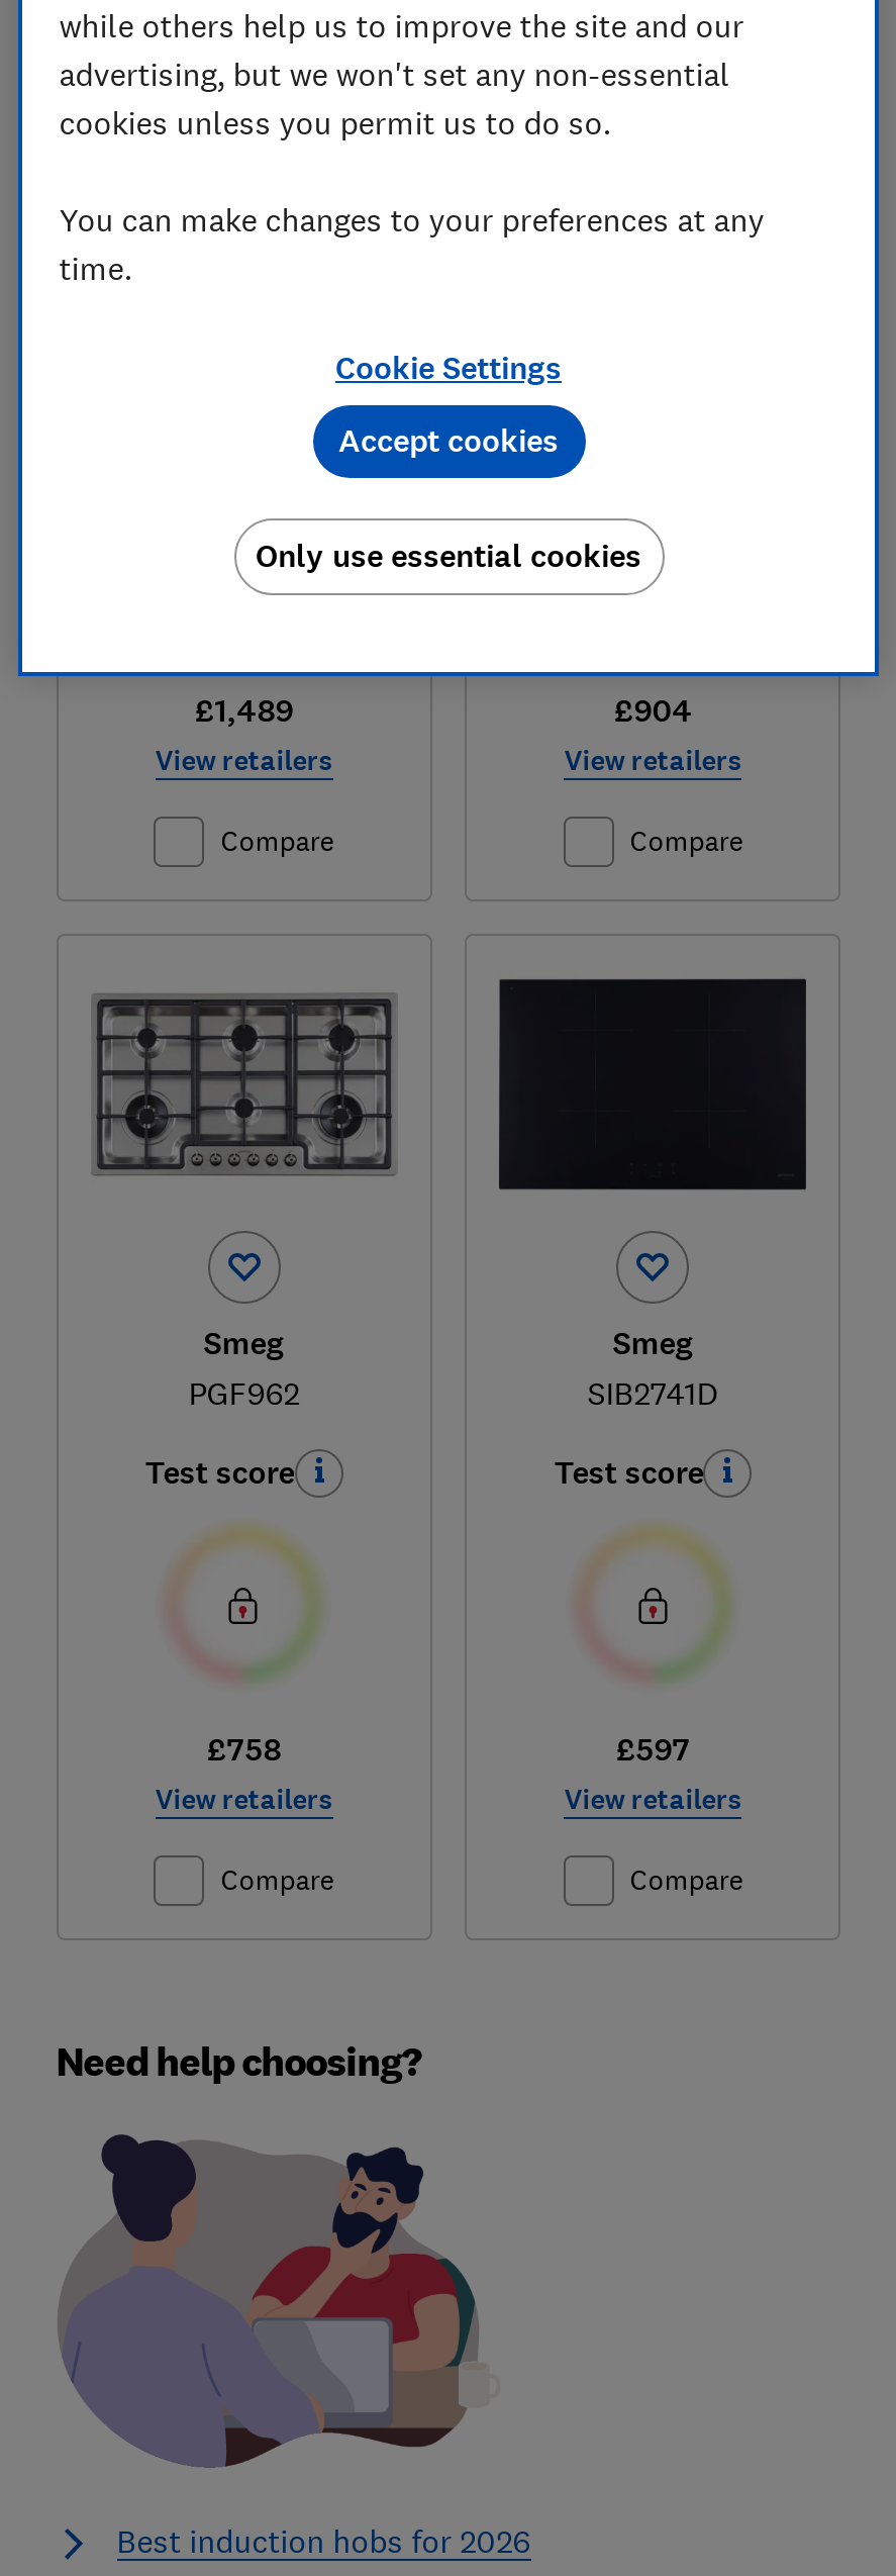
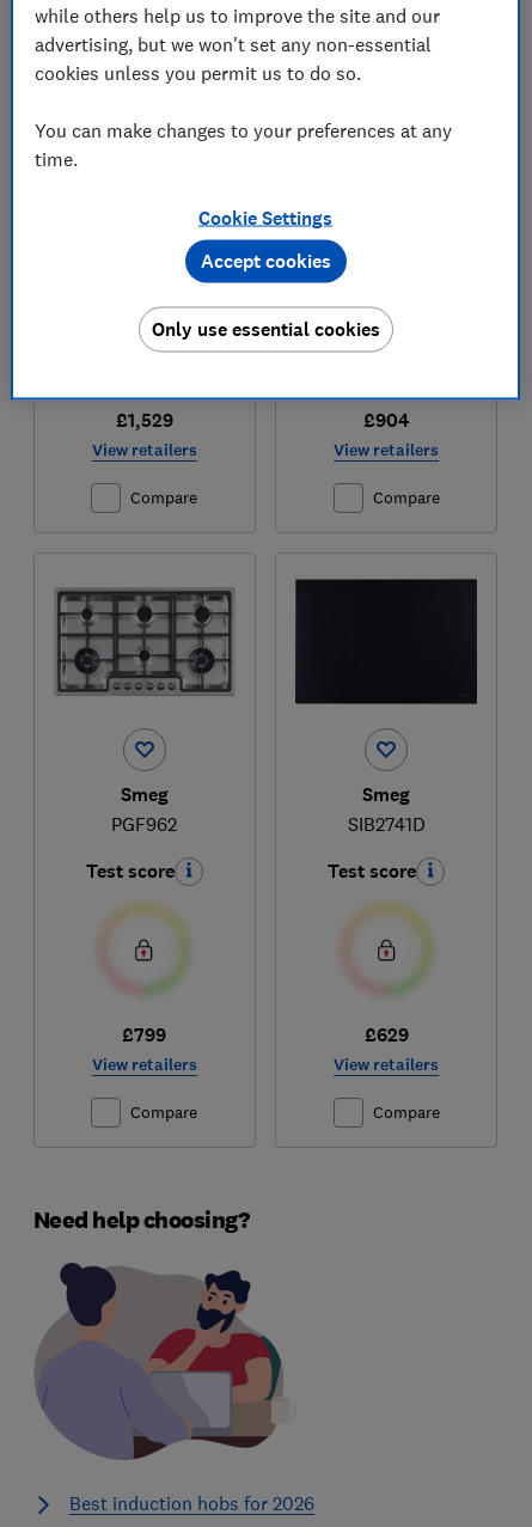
- £1,489
+ £1,529

- £758
+ £799

- £597
+ £629
